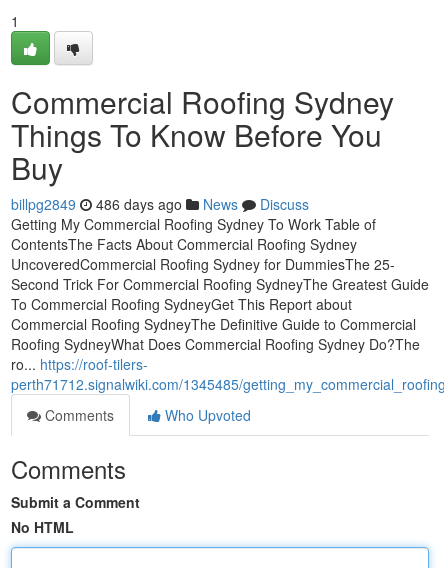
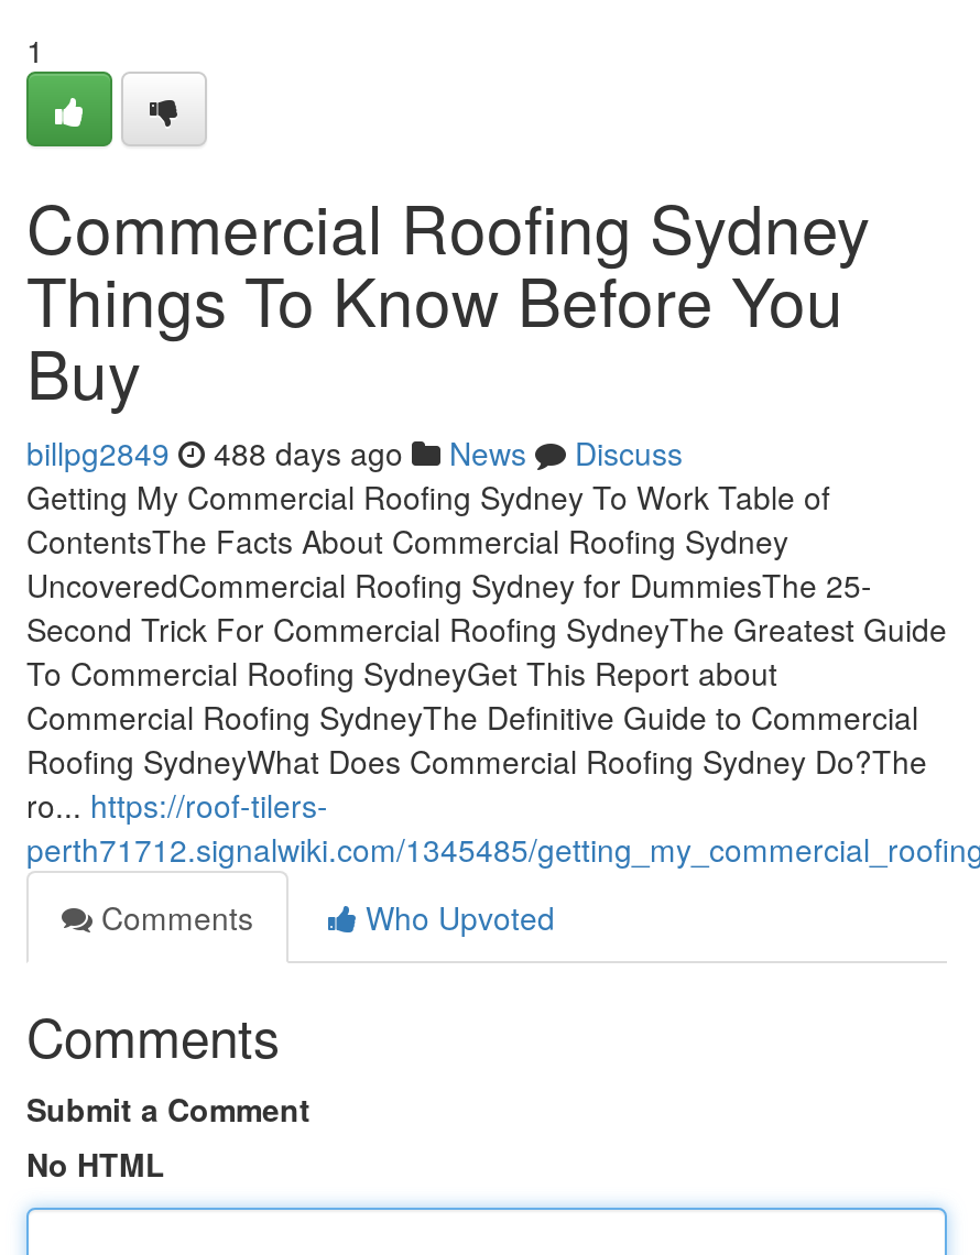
- billpg2849 486 days ago News Discuss
+ billpg2849 488 days ago News Discuss
